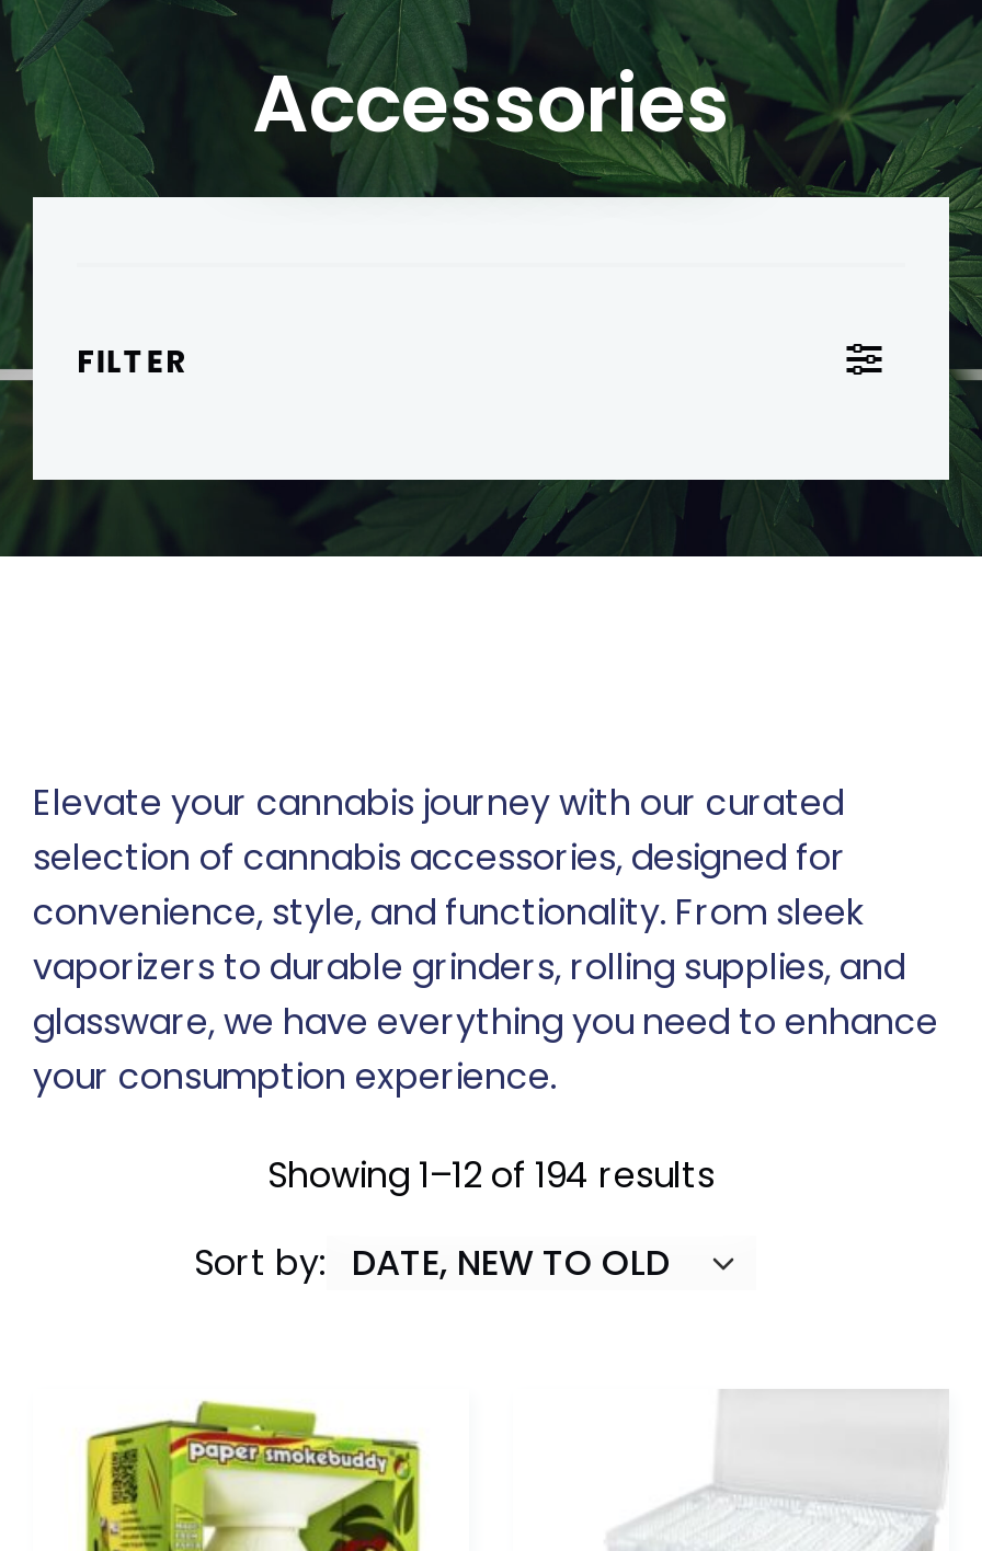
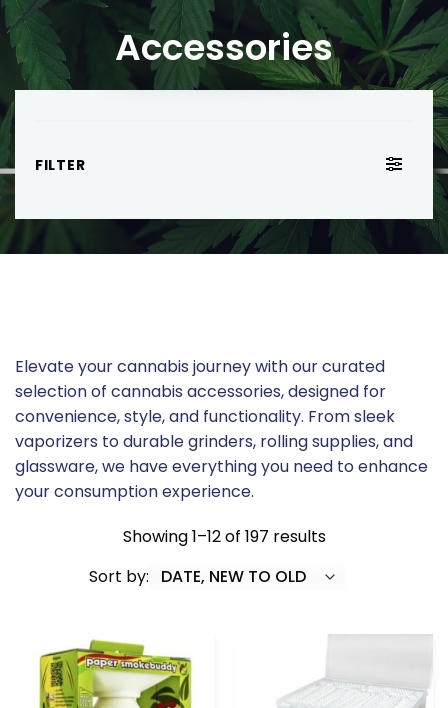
- Showing 1–12 of 194 results
+ Showing 1–12 of 197 results
